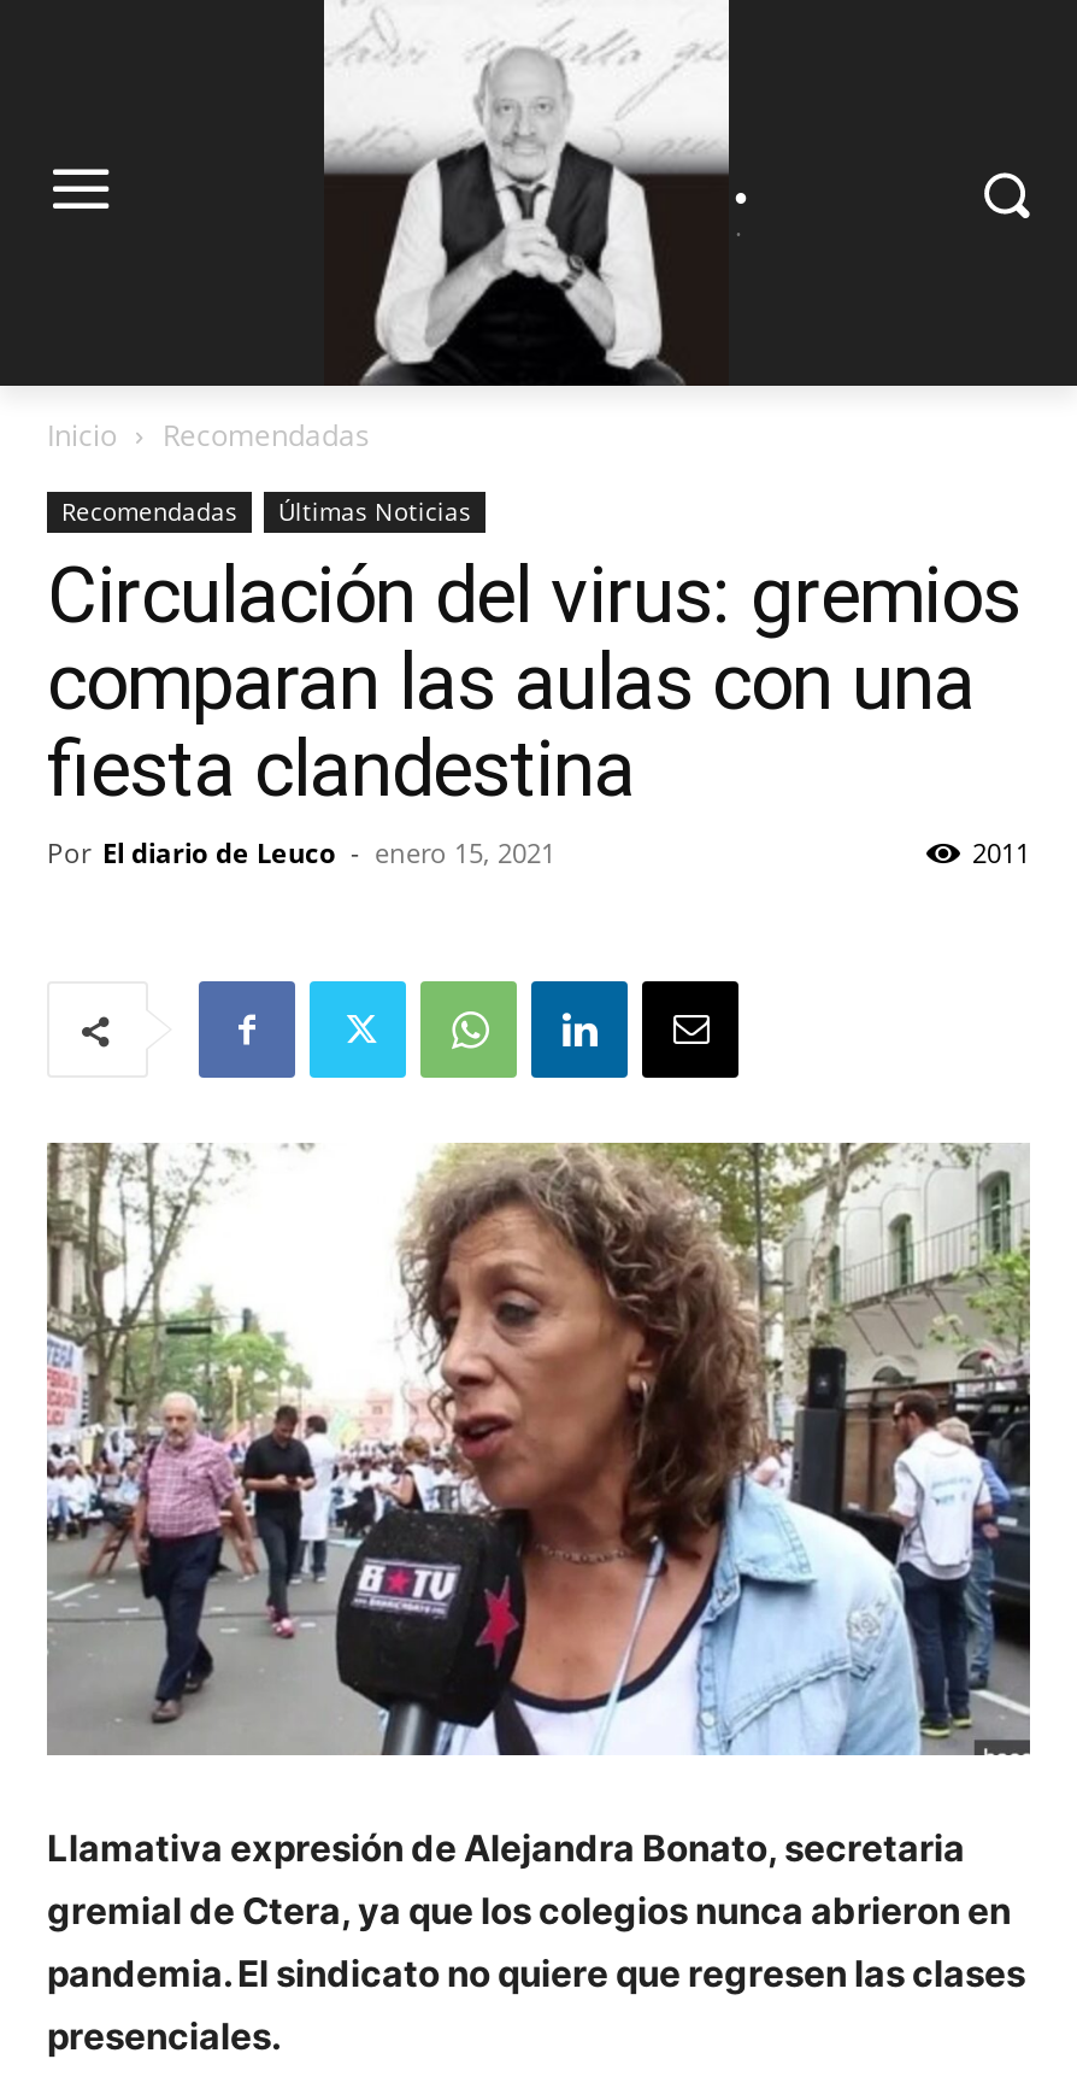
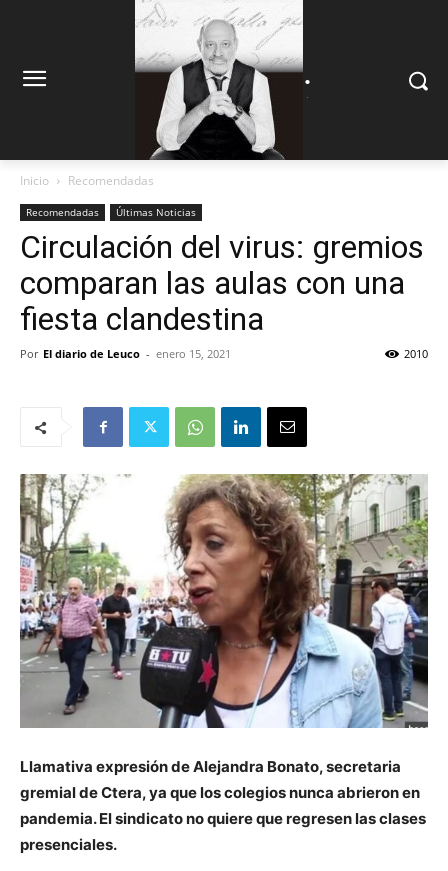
- 2011
+ 2010
